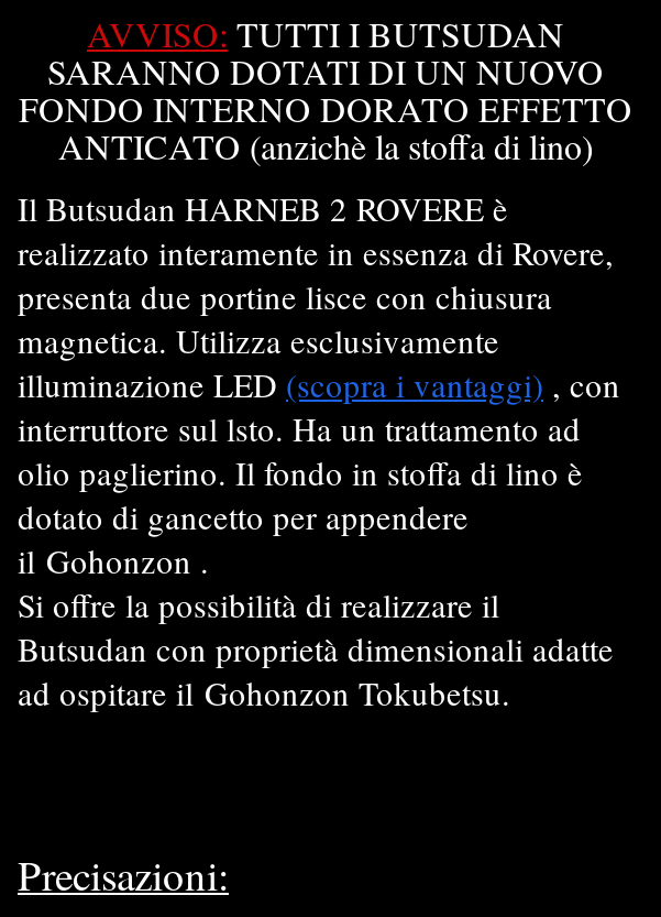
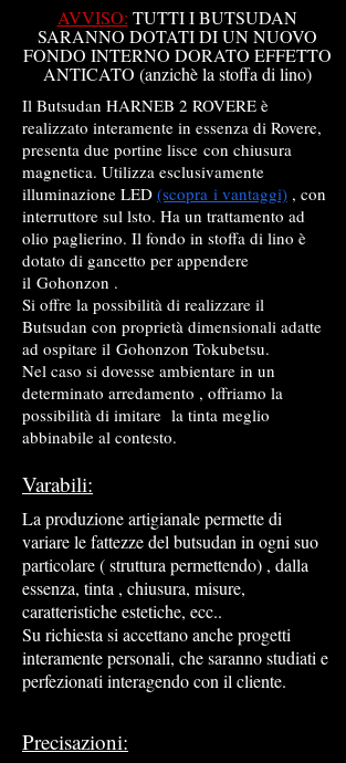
+ Nel caso si dovesse ambientare in un
+ determinato arredamento , offriamo la
+ possibilità di imitare la tinta meglio
+ abbinabile al contesto.
+ Varabili:
+ La produzione artigianale permette di
+ variare le fattezze del butsudan in ogni suo
+ particolare ( struttura permettendo) , dalla
+ essenza, tinta , chiusura, misure,
+ caratteristiche estetiche, ecc..
+ Su richiesta si accettano anche progetti
+ interamente personali, che saranno studiati e
+ perfezionati interagendo con il cliente.
